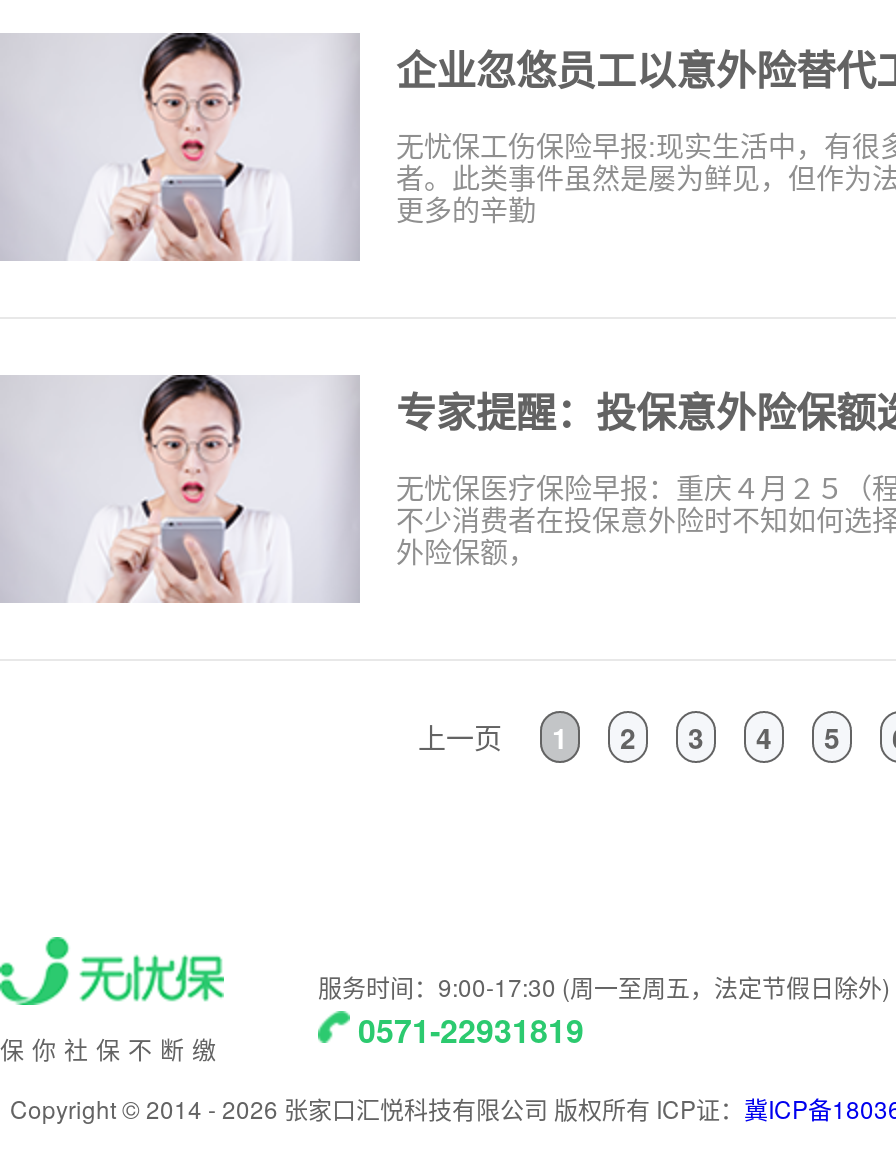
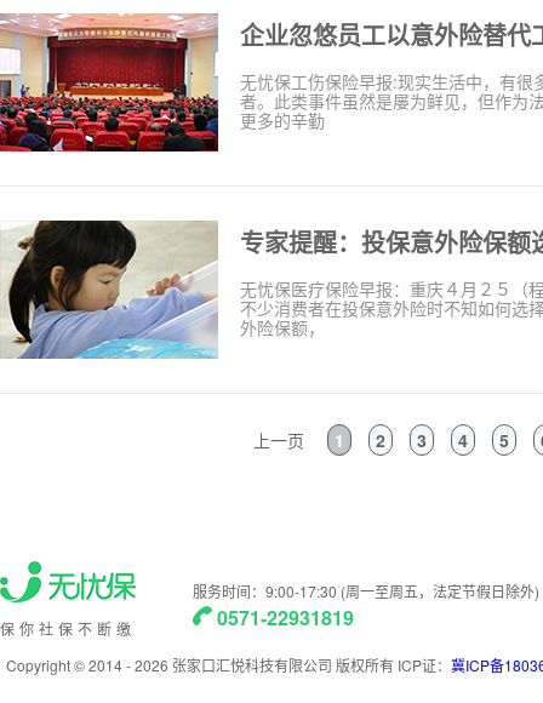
- [image]
+ [image]

- [image]
+ [image]
